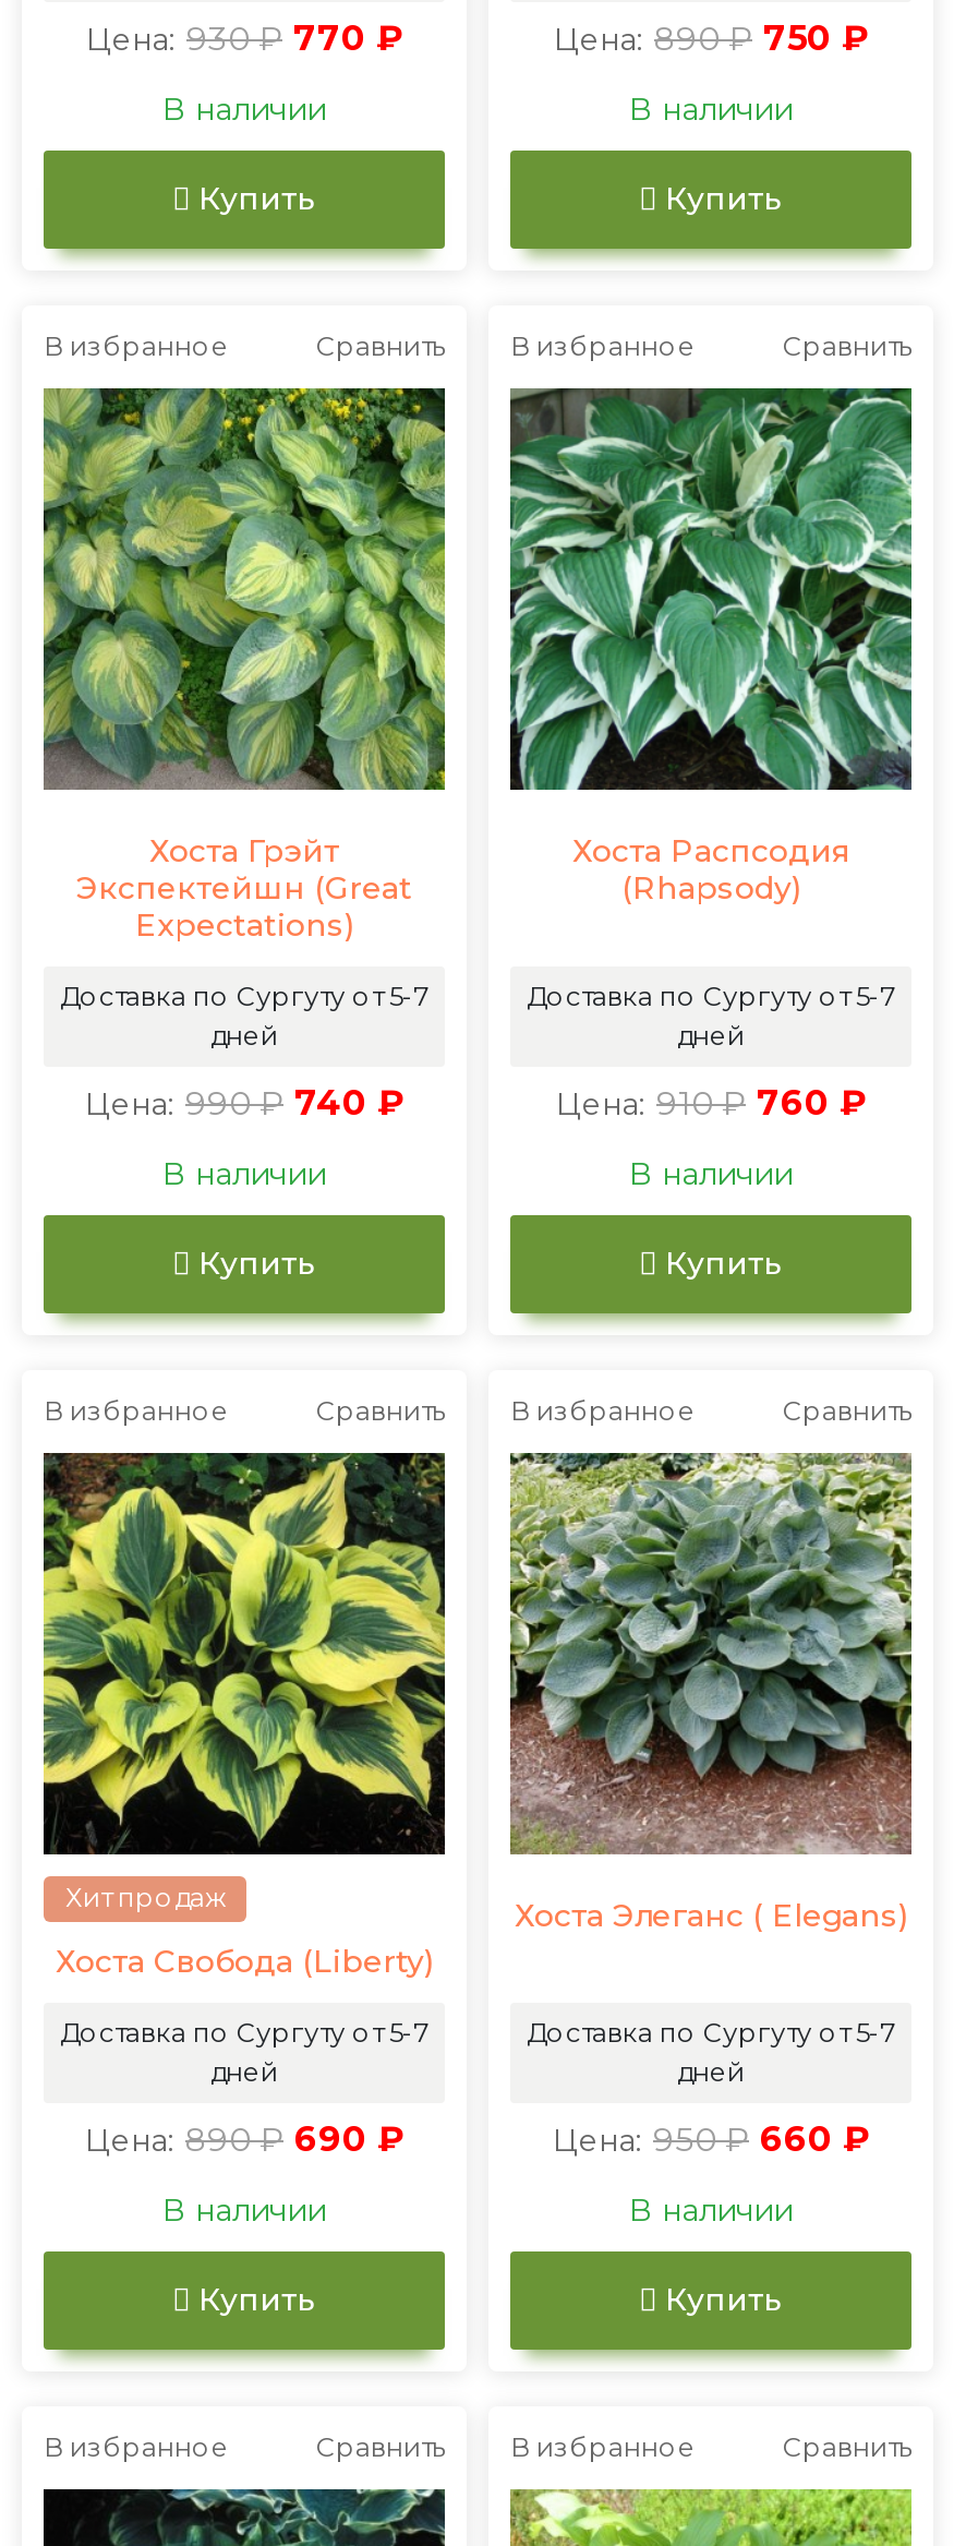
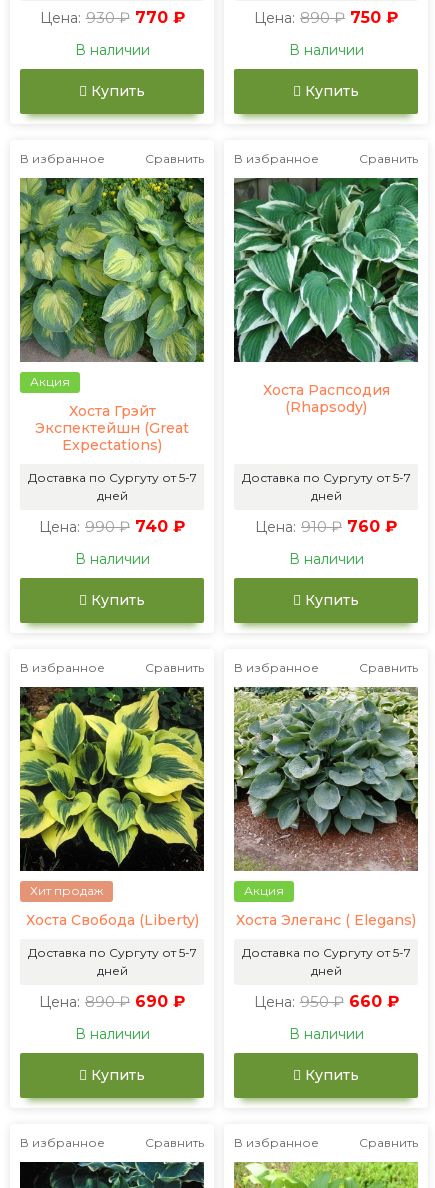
+ Акция

moved down: Хоста Элеганс ( Elegans)

+ Акция
